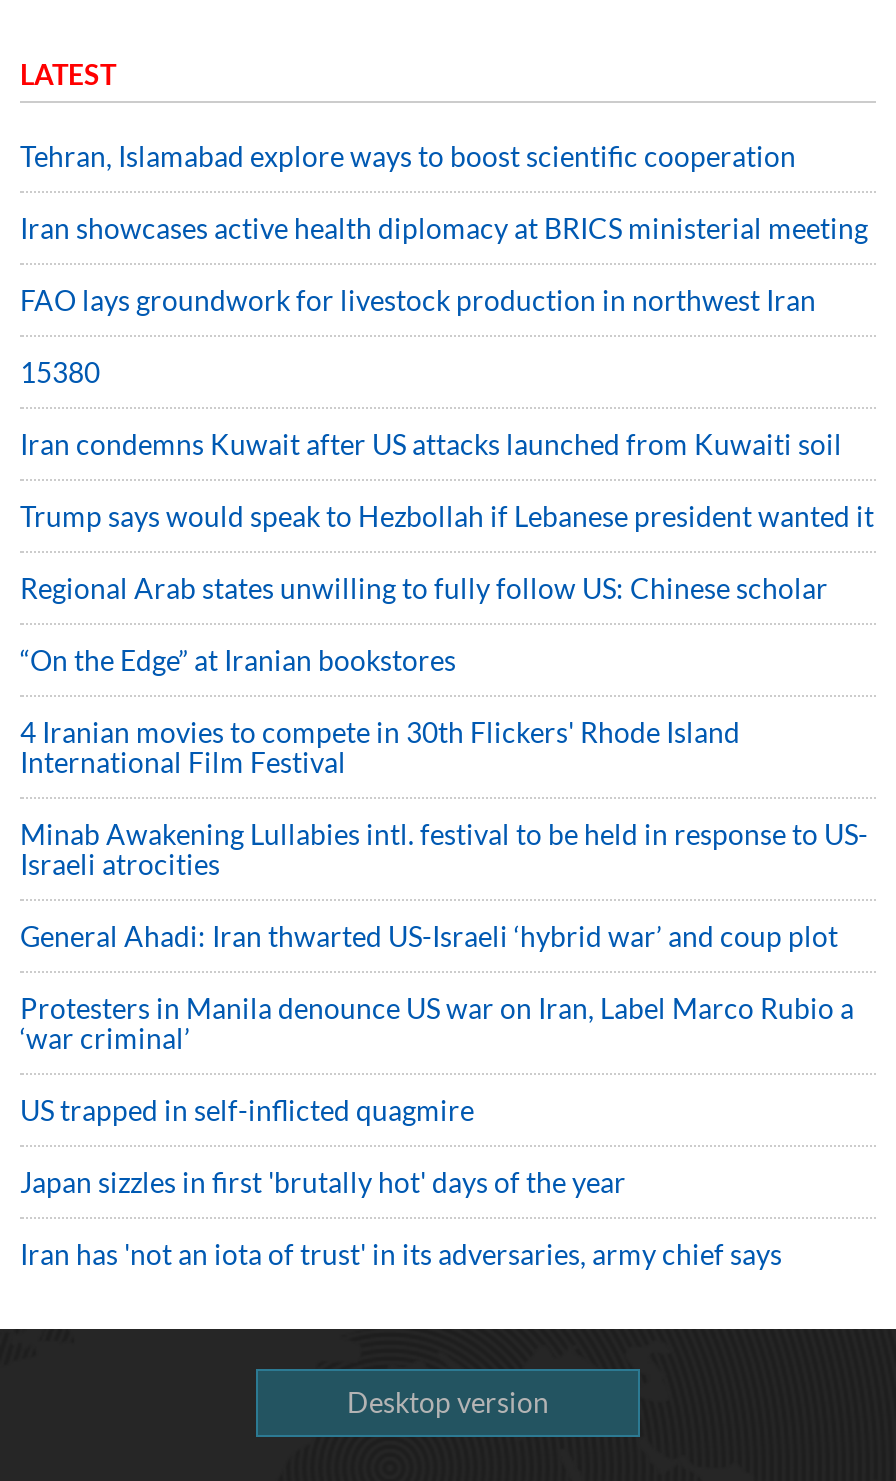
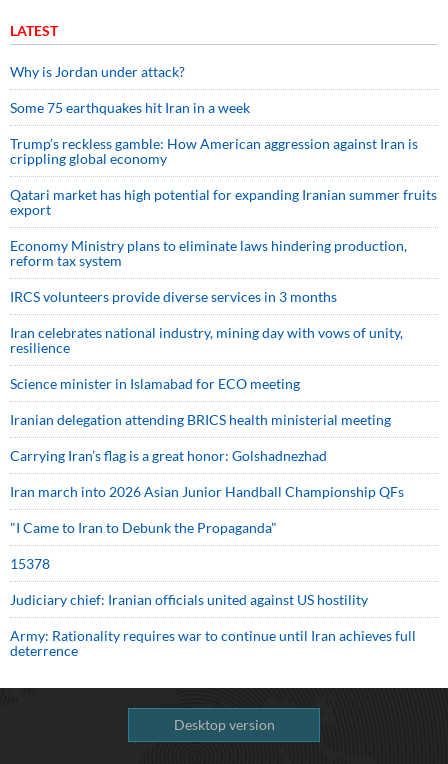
- Tehran, Islamabad explore ways to boost scientific cooperation
+ Why is Jordan under attack?

- Iran showcases active health diplomacy at BRICS ministerial meeting
+ Some 75 earthquakes hit Iran in a week

- FAO lays groundwork for livestock production in northwest Iran
+ Trump’s reckless gamble: How American aggression against Iran is
+ crippling global economy

- 15380
+ Qatari market has high potential for expanding Iranian summer fruits
+ export

- Iran condemns Kuwait after US attacks launched from Kuwaiti soil
+ Economy Ministry plans to eliminate laws hindering production,
+ reform tax system

- Trump says would speak to Hezbollah if Lebanese president wanted it
+ IRCS volunteers provide diverse services in 3 months

- Regional Arab states unwilling to fully follow US: Chinese scholar
+ Iran celebrates national industry, mining day with vows of unity,
+ resilience

- “On the Edge” at Iranian bookstores
+ Science minister in Islamabad for ECO meeting

- 4 Iranian movies to compete in 30th Flickers' Rhode Island
- International Film Festival
+ Iranian delegation attending BRICS health ministerial meeting

- Minab Awakening Lullabies intl. festival to be held in response to US-
- Israeli atrocities
+ Carrying Iran’s flag is a great honor: Golshadnezhad

- General Ahadi: Iran thwarted US-Israeli ‘hybrid war’ and coup plot
+ Iran march into 2026 Asian Junior Handball Championship QFs

- Protesters in Manila denounce US war on Iran, Label Marco Rubio a
- ‘war criminal’
+ "I Came to Iran to Debunk the Propaganda"

- US trapped in self-inflicted quagmire
+ 15378

- Japan sizzles in first 'brutally hot' days of the year
+ Judiciary chief: Iranian officials united against US hostility

- Iran has 'not an iota of trust' in its adversaries, army chief says
+ Army: Rationality requires war to continue until Iran achieves full
+ deterrence
